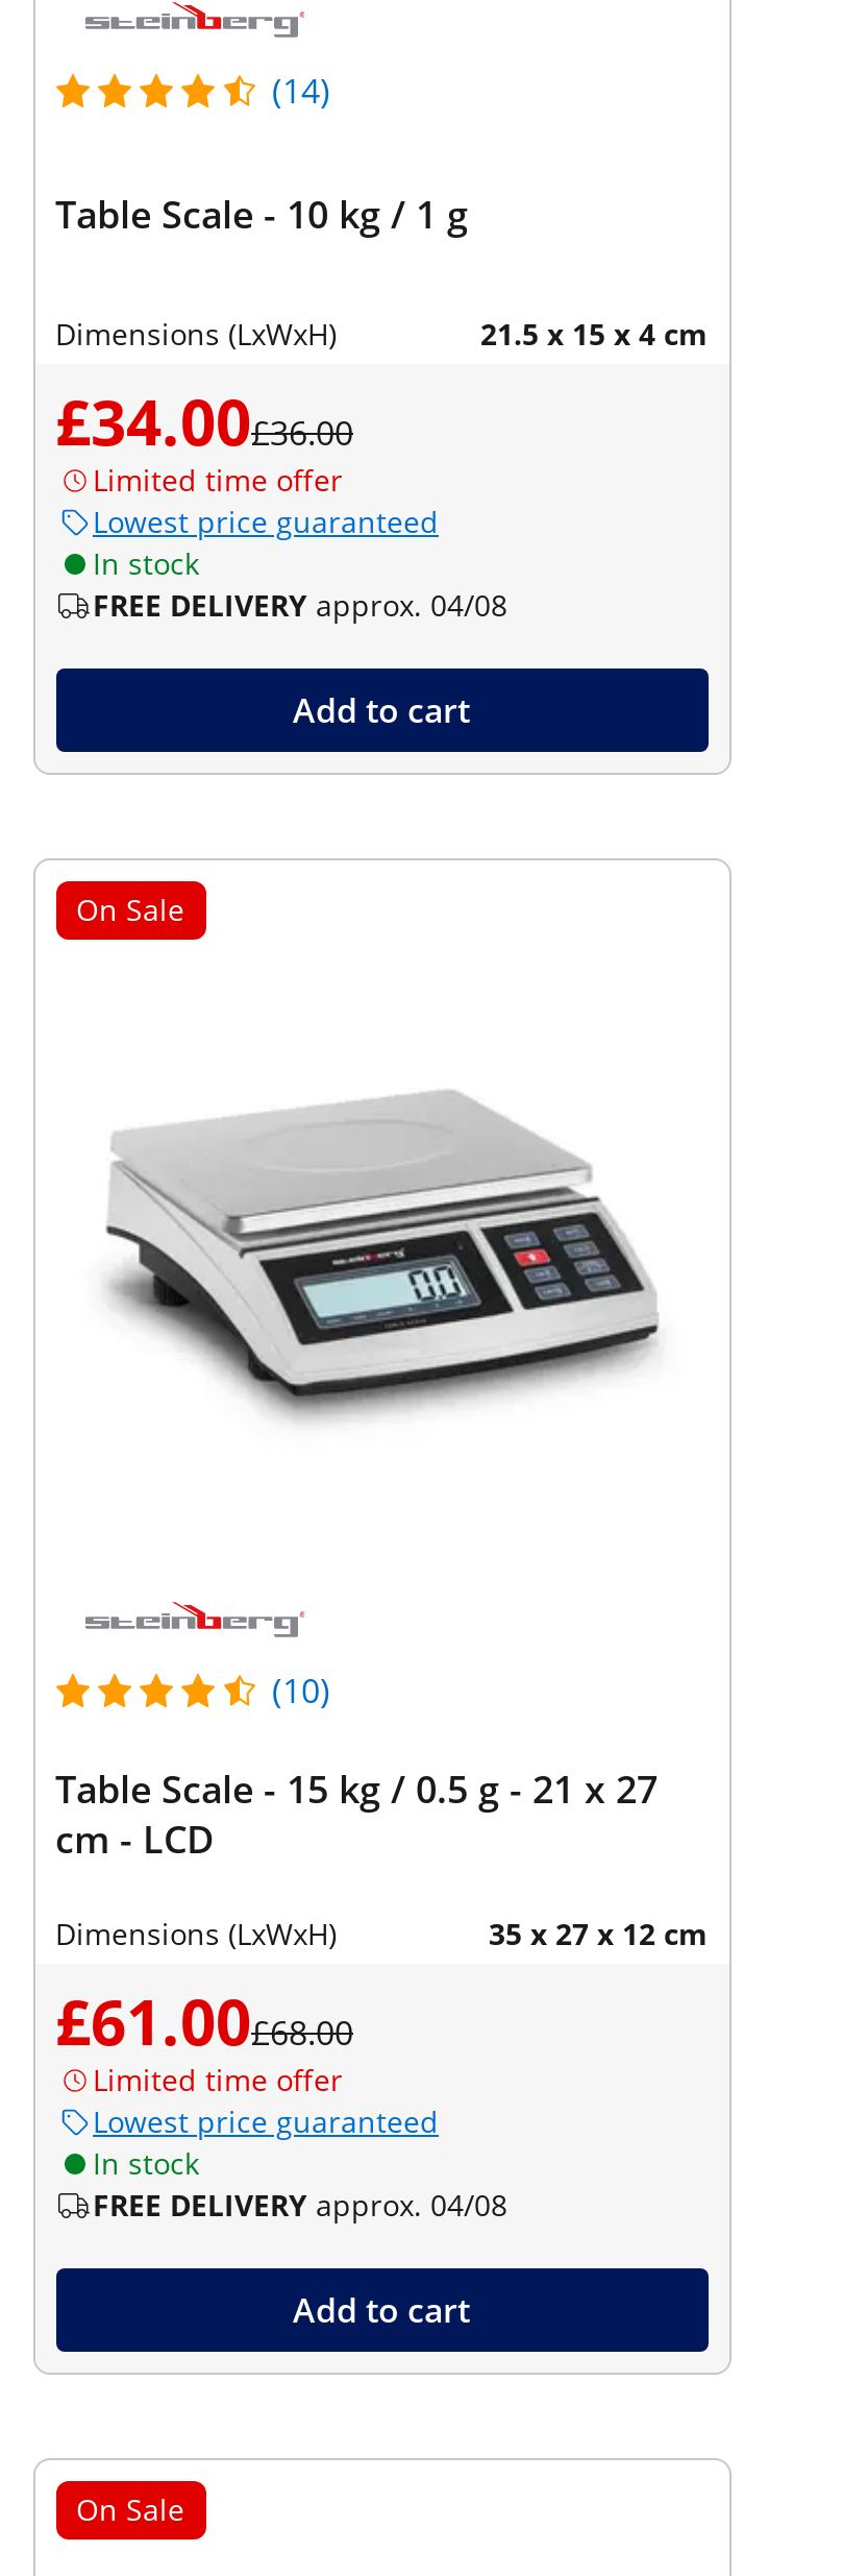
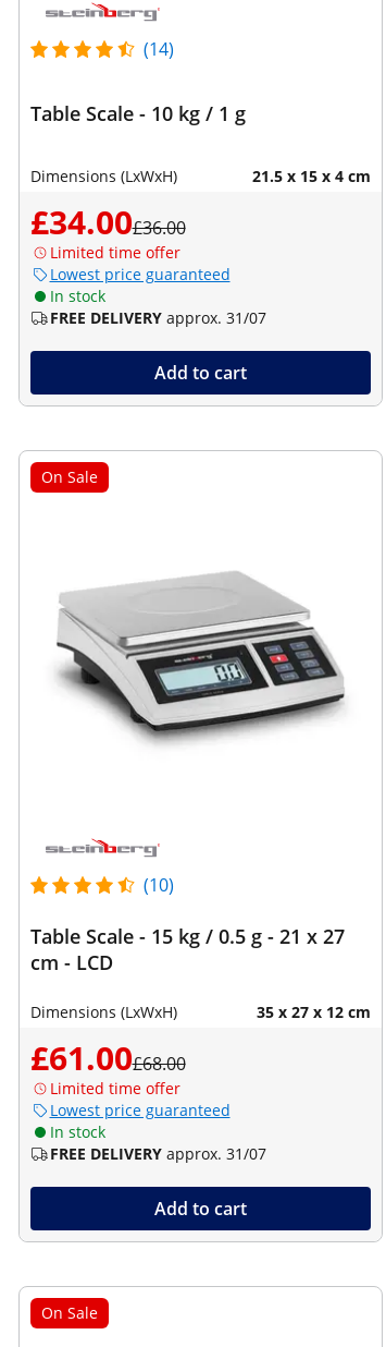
- FREE DELIVERY approx. 04/08
+ FREE DELIVERY approx. 31/07

- FREE DELIVERY approx. 04/08
+ FREE DELIVERY approx. 31/07
